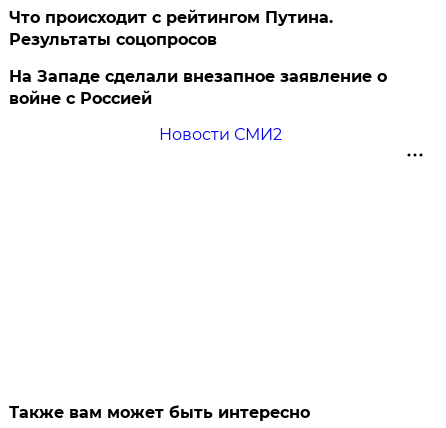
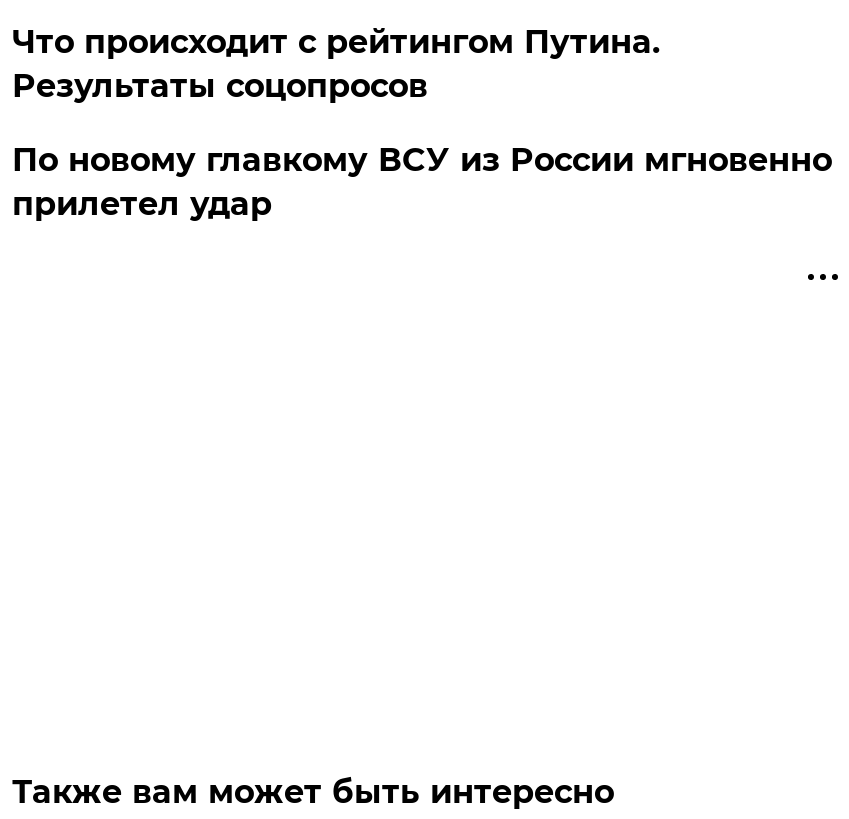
- На Западе сделали внезапное заявление о
- войне с Россией
- Новости СМИ2
+ По новому главкому ВСУ из России мгновенно
+ прилетел удар
